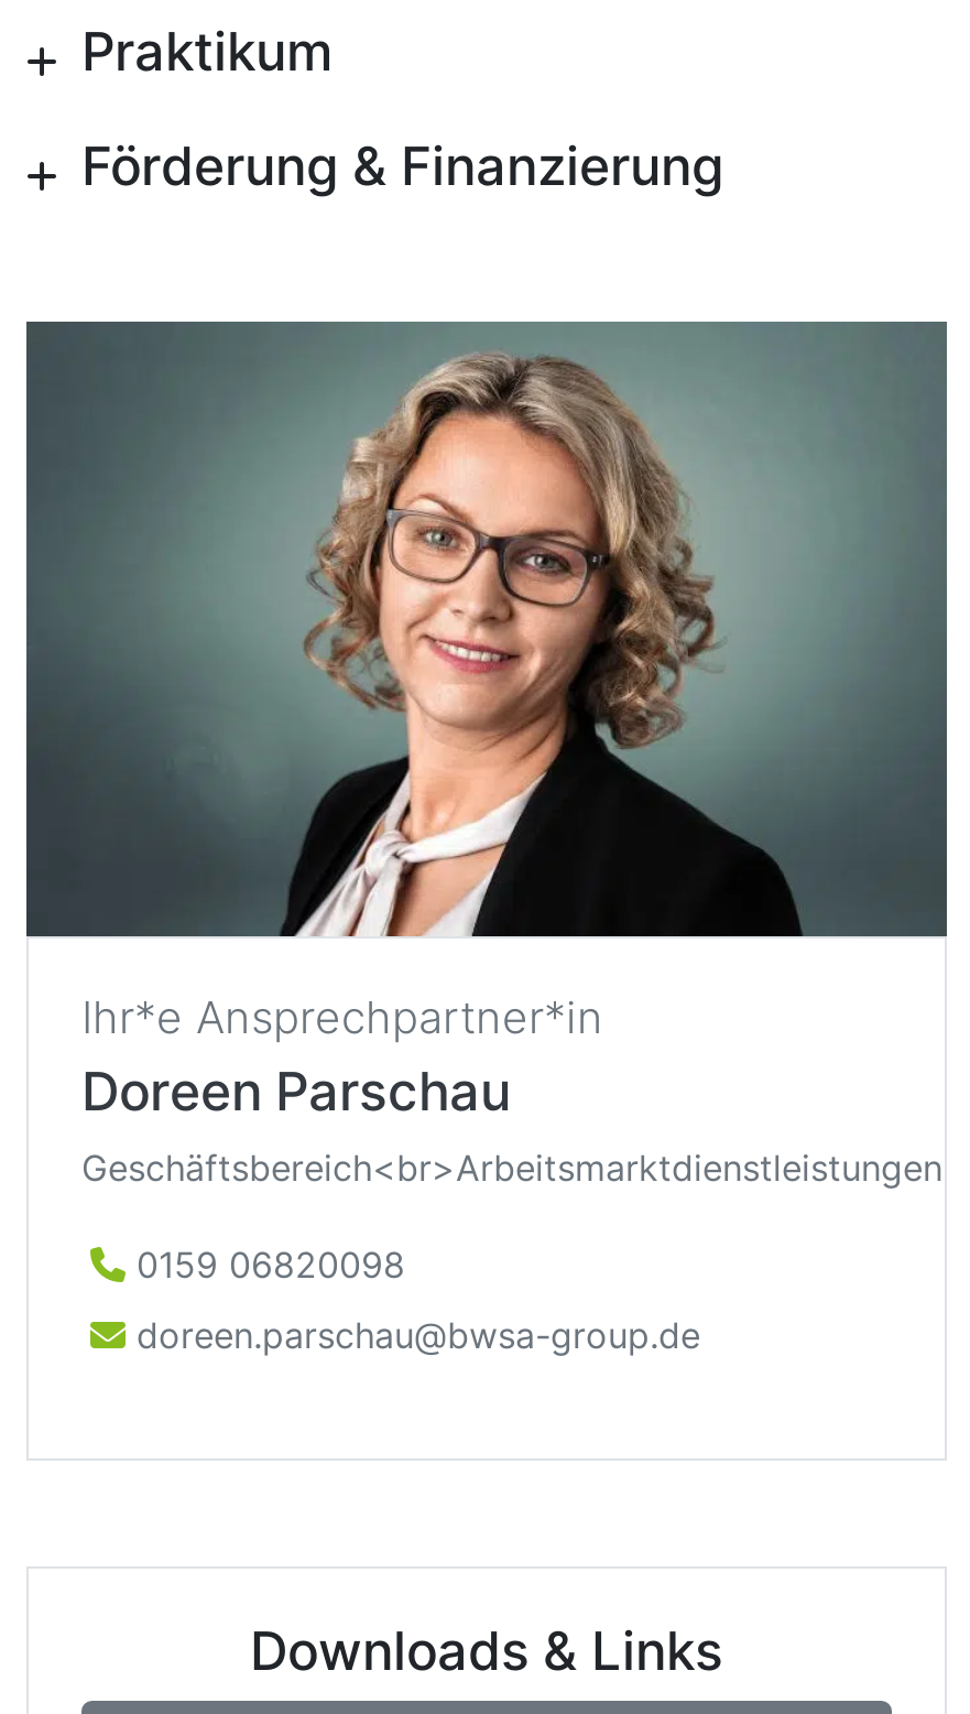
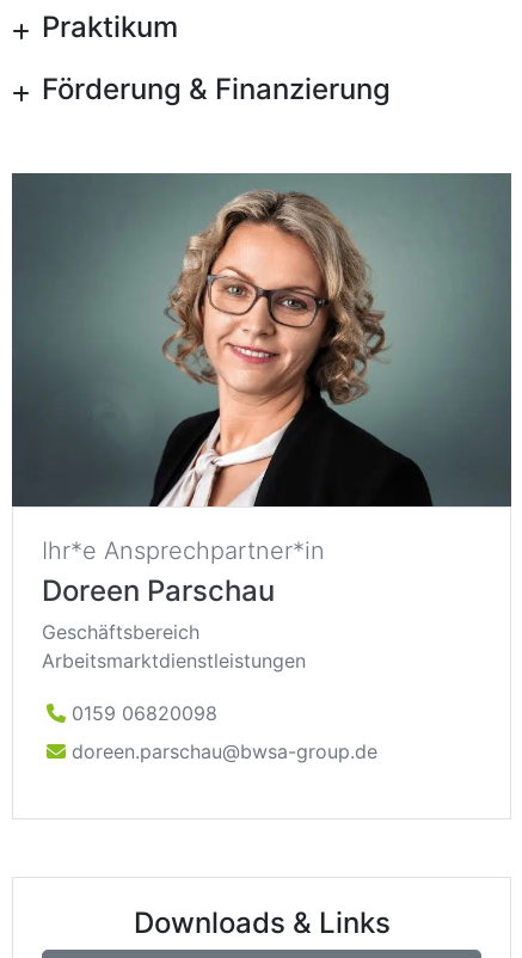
- Geschäftsbereich<br>Arbeitsmarktdienstleistungen
+ Geschäftsbereich
+ Arbeitsmarktdienstleistungen
